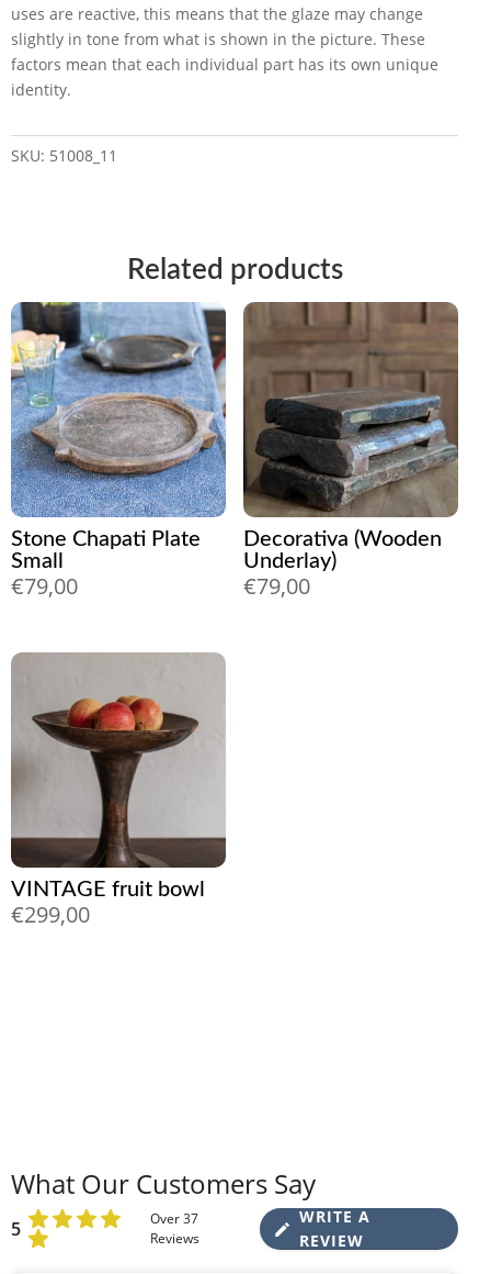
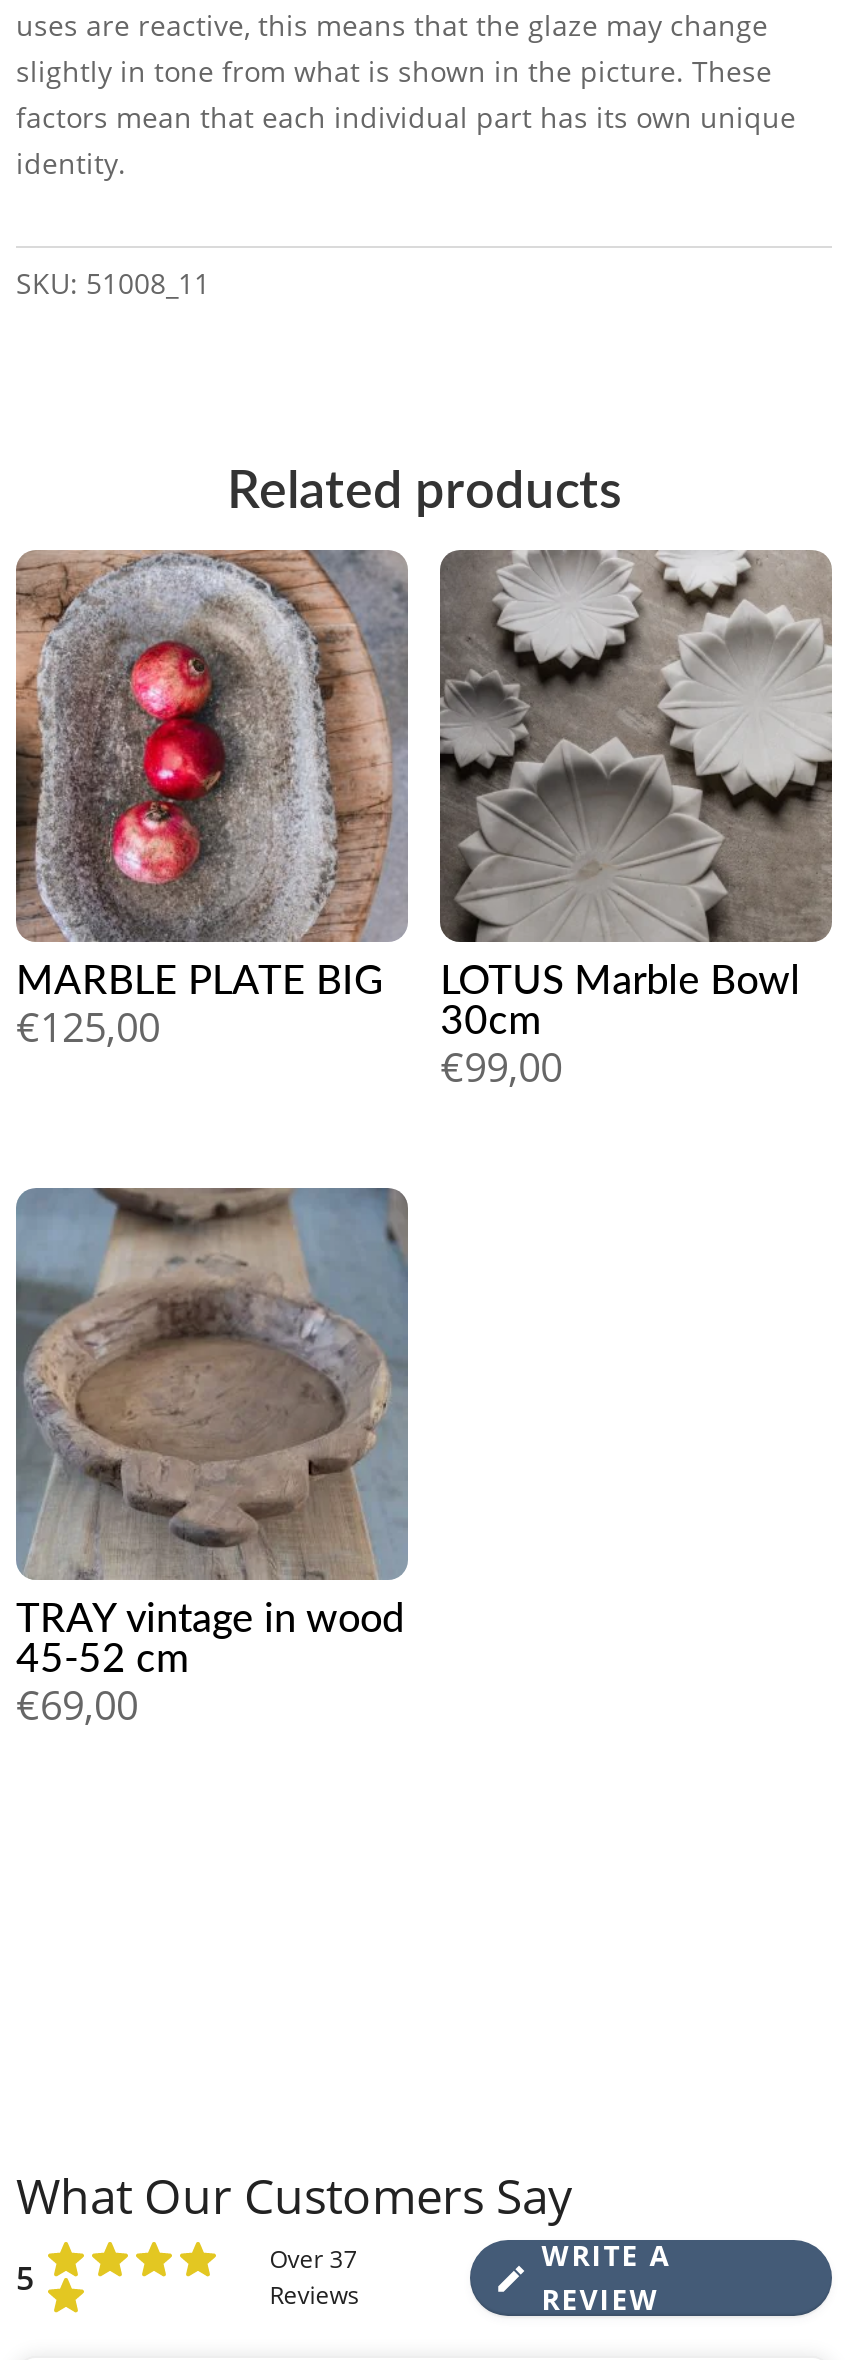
- [image]
- Stone Chapati Plate
- Small
- €79,00
+ [image]
+ MARBLE PLATE BIG
+ €125,00

- [image]
- Decorativa (Wooden
- Underlay)
- €79,00
+ [image]
+ LOTUS Marble Bowl
+ 30cm
+ €99,00

- [image]
- VINTAGE fruit bowl
- €299,00
+ [image]
+ TRAY vintage in wood
+ 45-52 cm
+ €69,00
